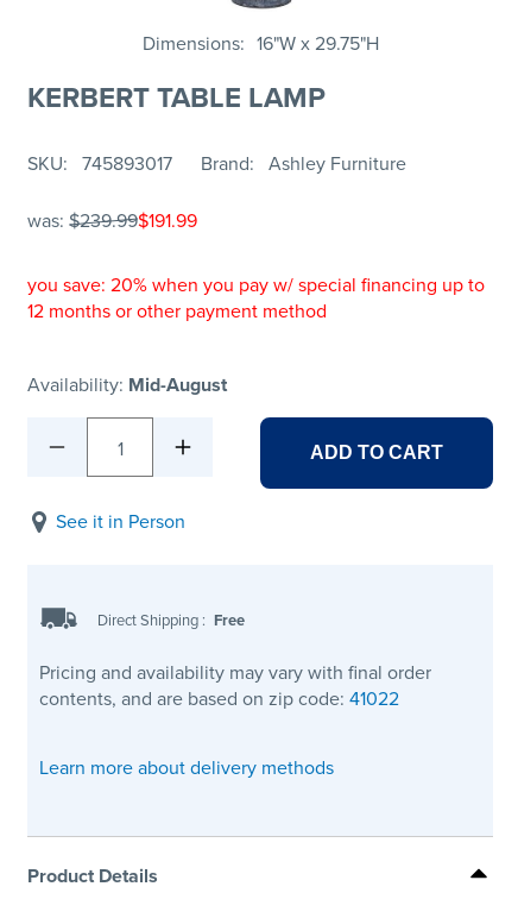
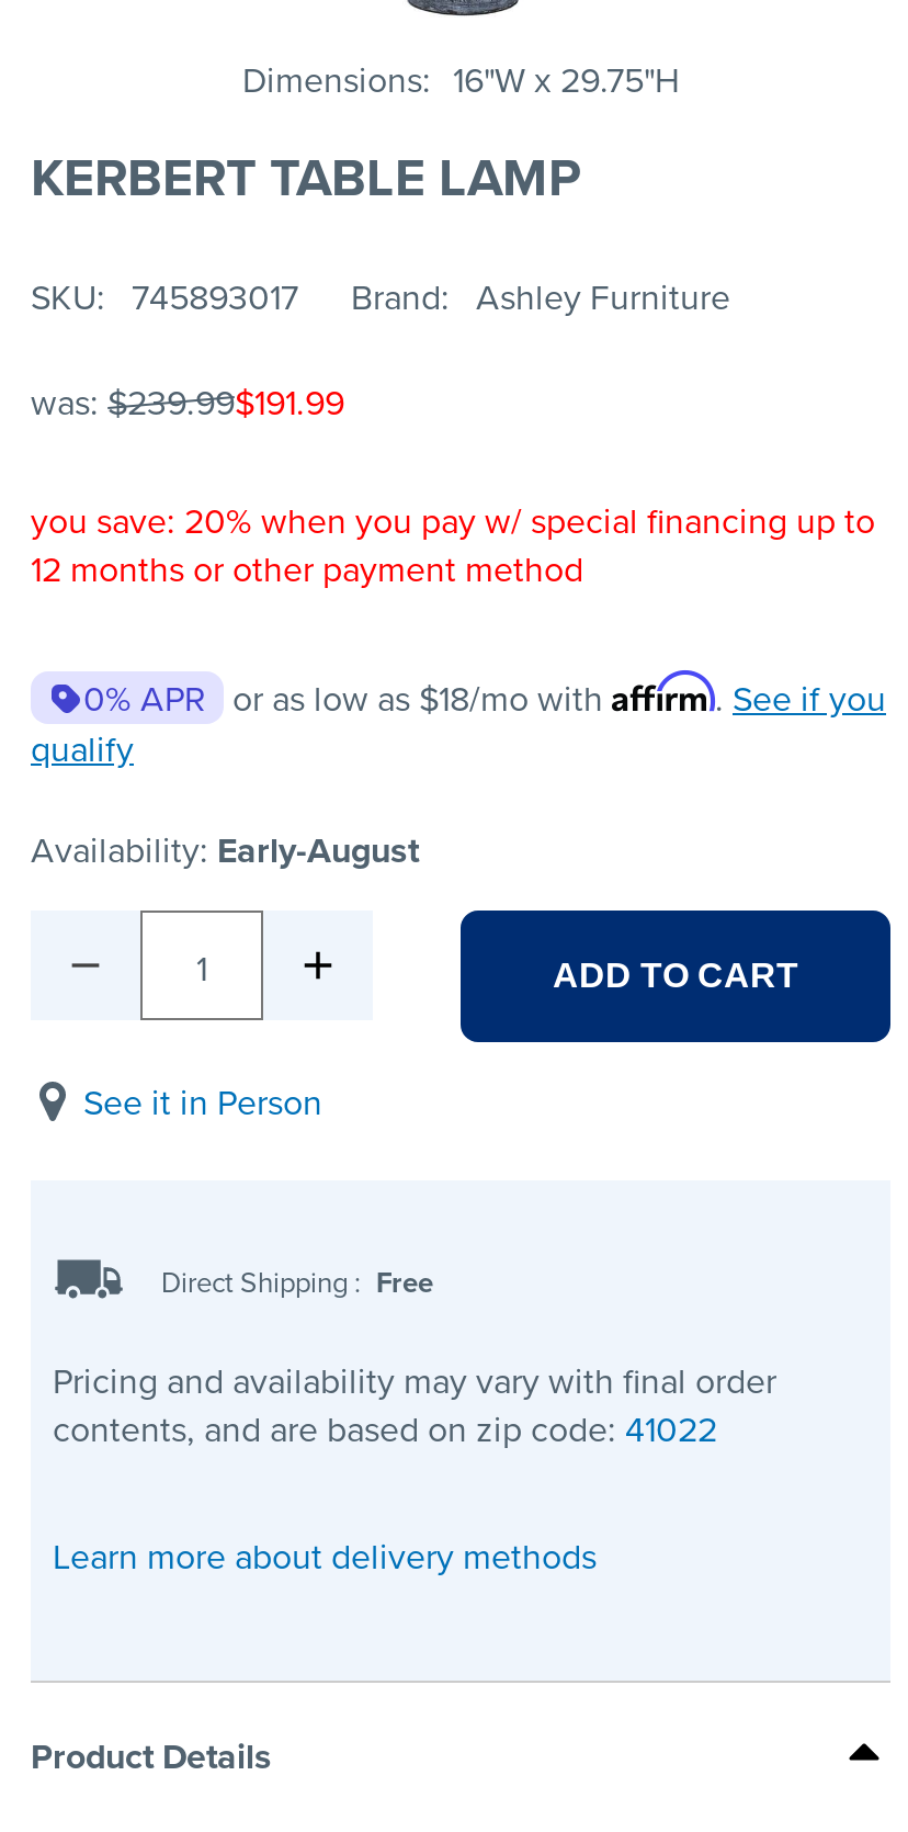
- Availability: Mid-August
+ 0% APR or as low as $18/mo with Affirm. See if you
+ qualify
+ Availability: Early-August
